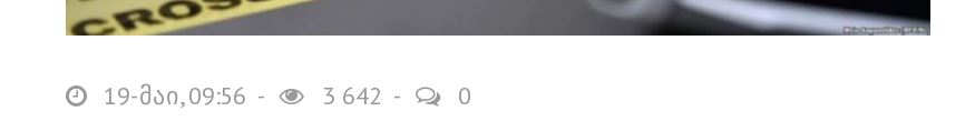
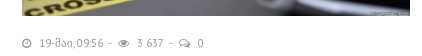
- 3 642
+ 3 637
